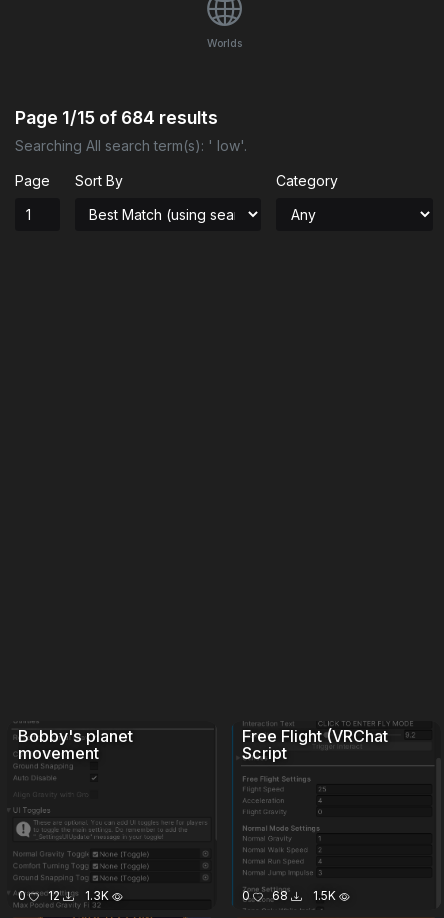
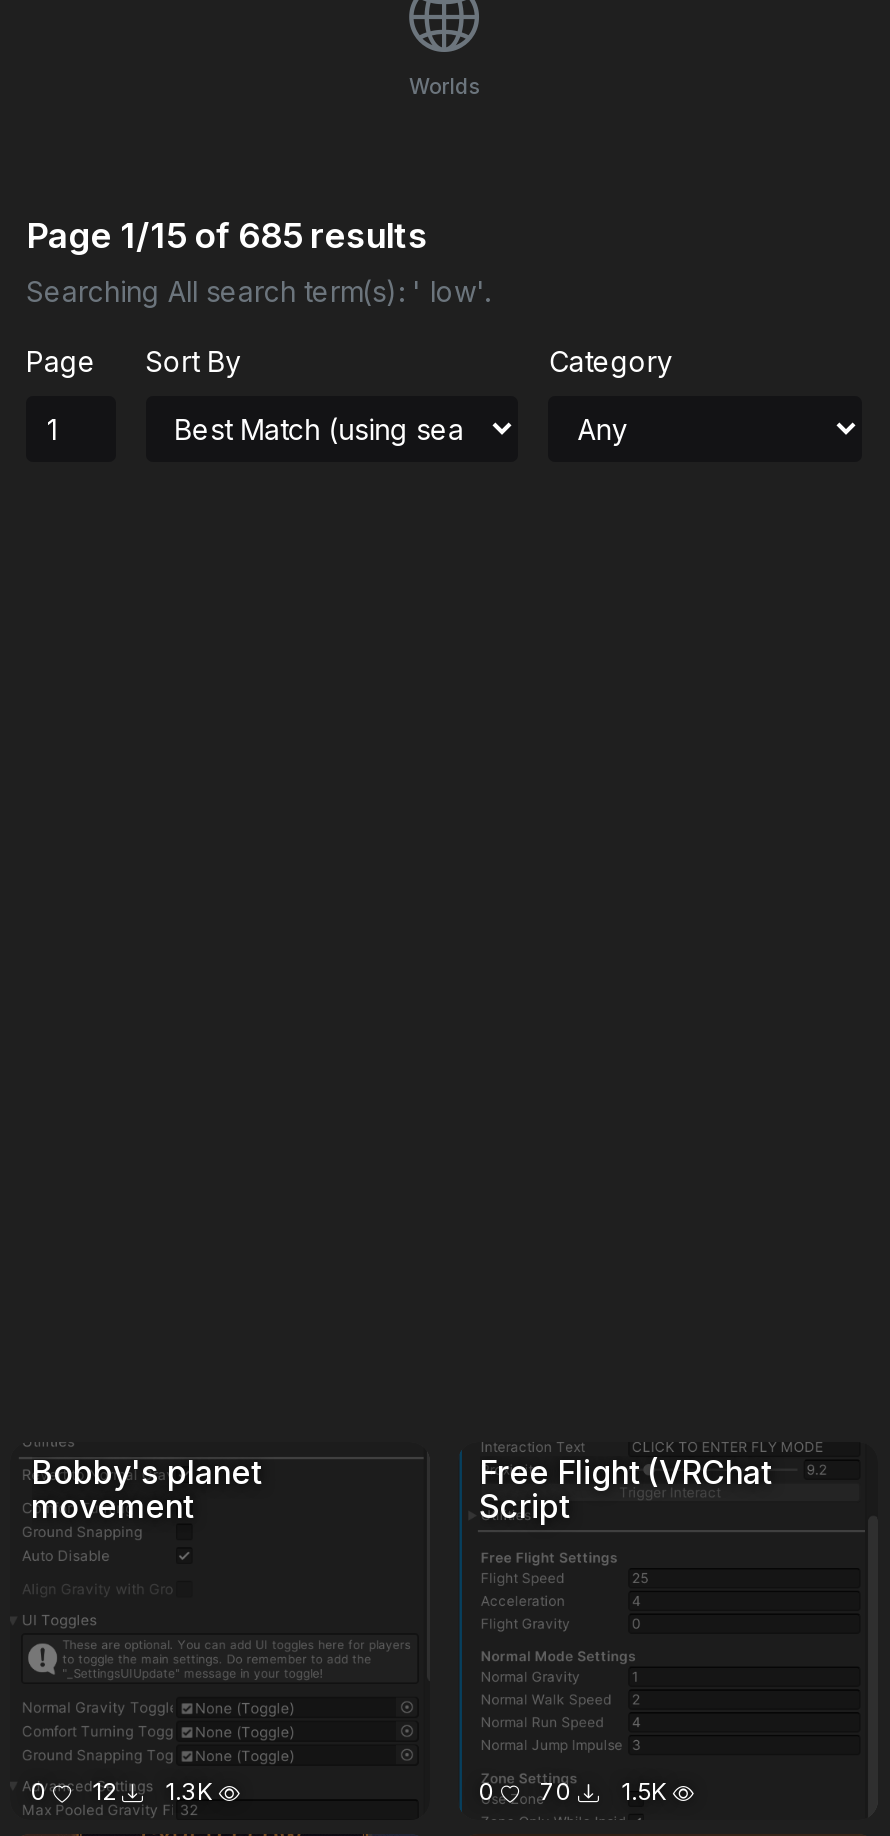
- Page 1/15 of 684 results
+ Page 1/15 of 685 results

- 0 68 1.5K
+ 0 70 1.5K
